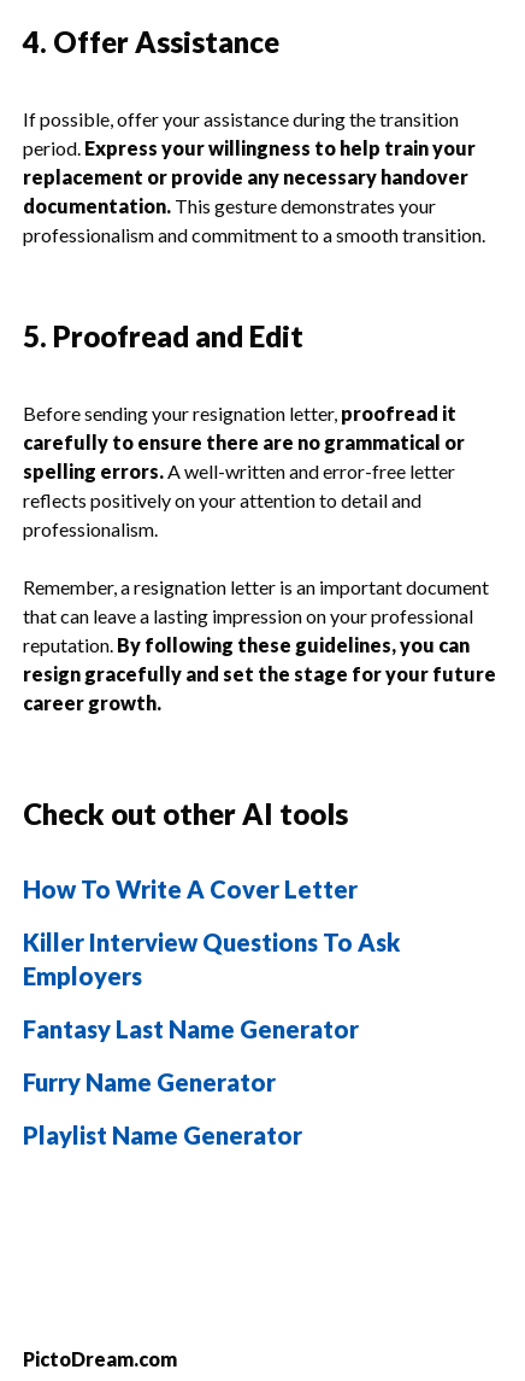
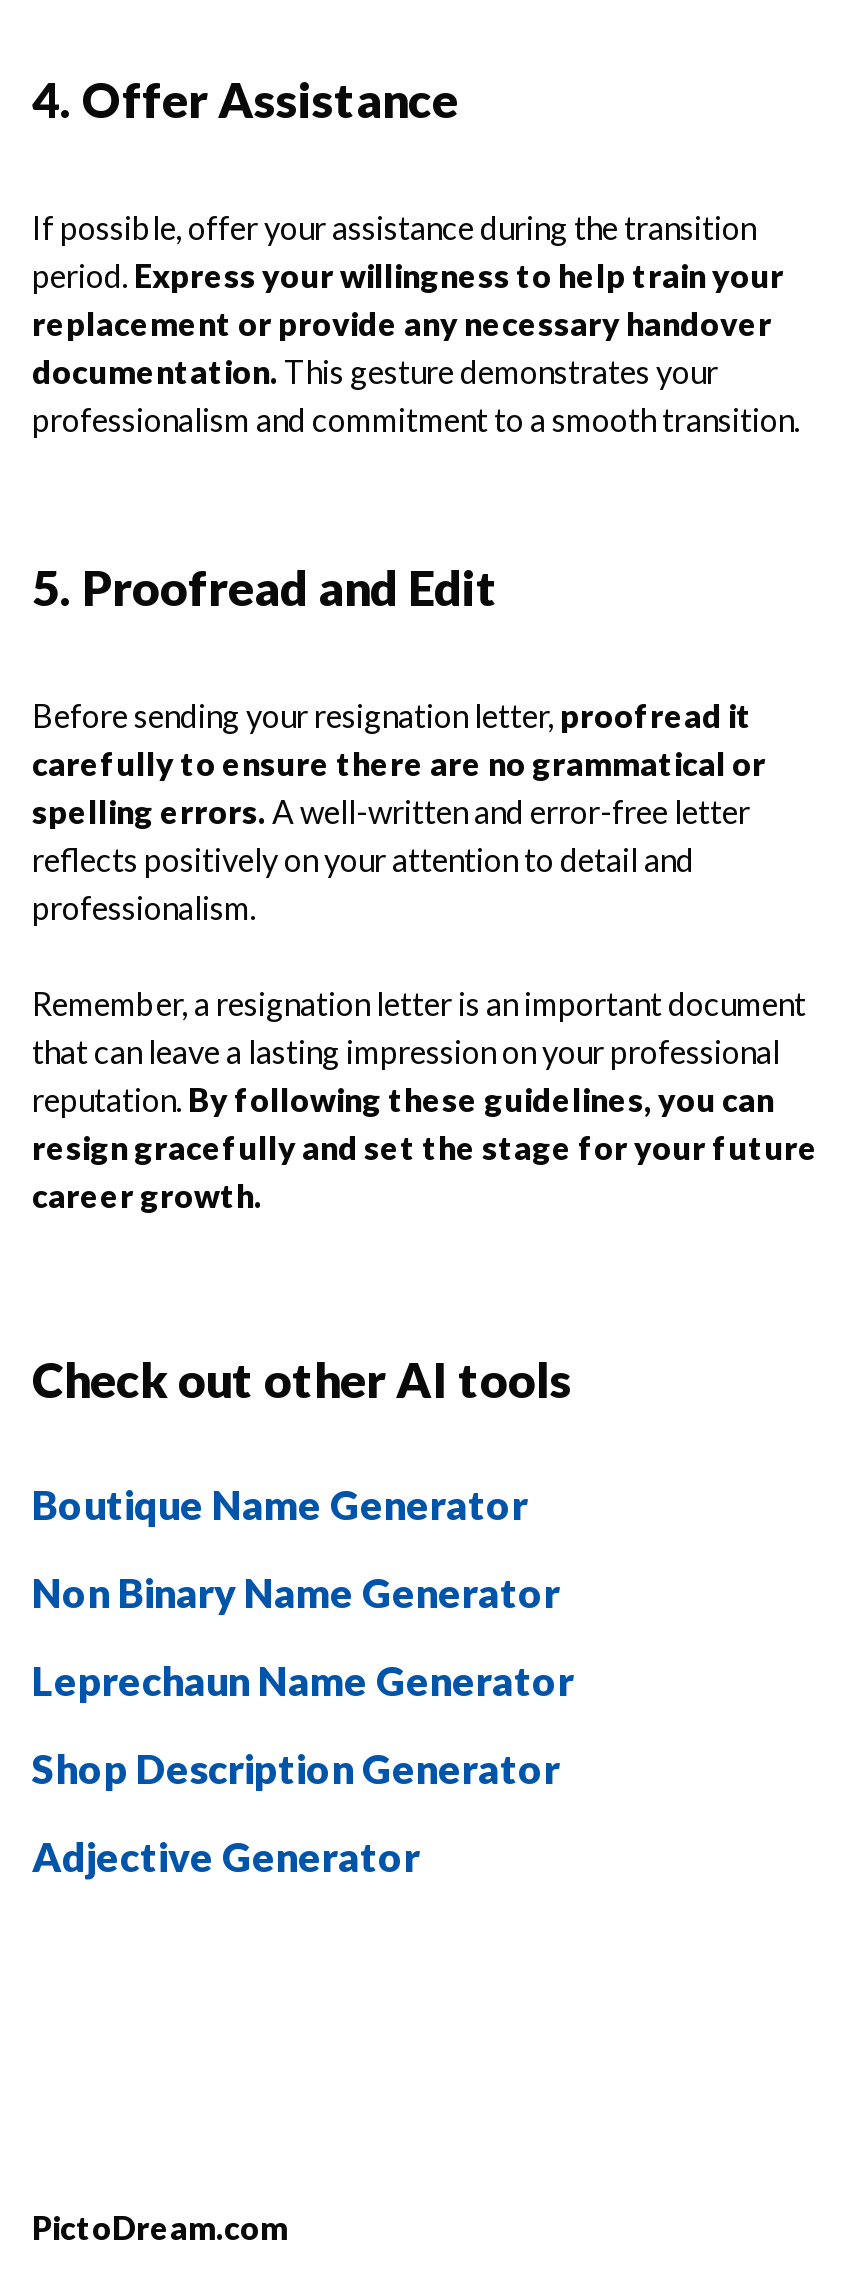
- How To Write A Cover Letter
+ Boutique Name Generator

- Killer Interview Questions To Ask
- Employers
+ Non Binary Name Generator

- Fantasy Last Name Generator
+ Leprechaun Name Generator

- Furry Name Generator
+ Shop Description Generator

- Playlist Name Generator
+ Adjective Generator
